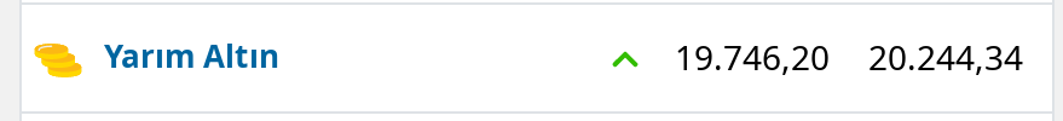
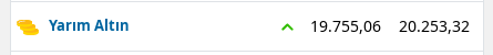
- 19.746,20
+ 19.755,06

- 20.244,34
+ 20.253,32
